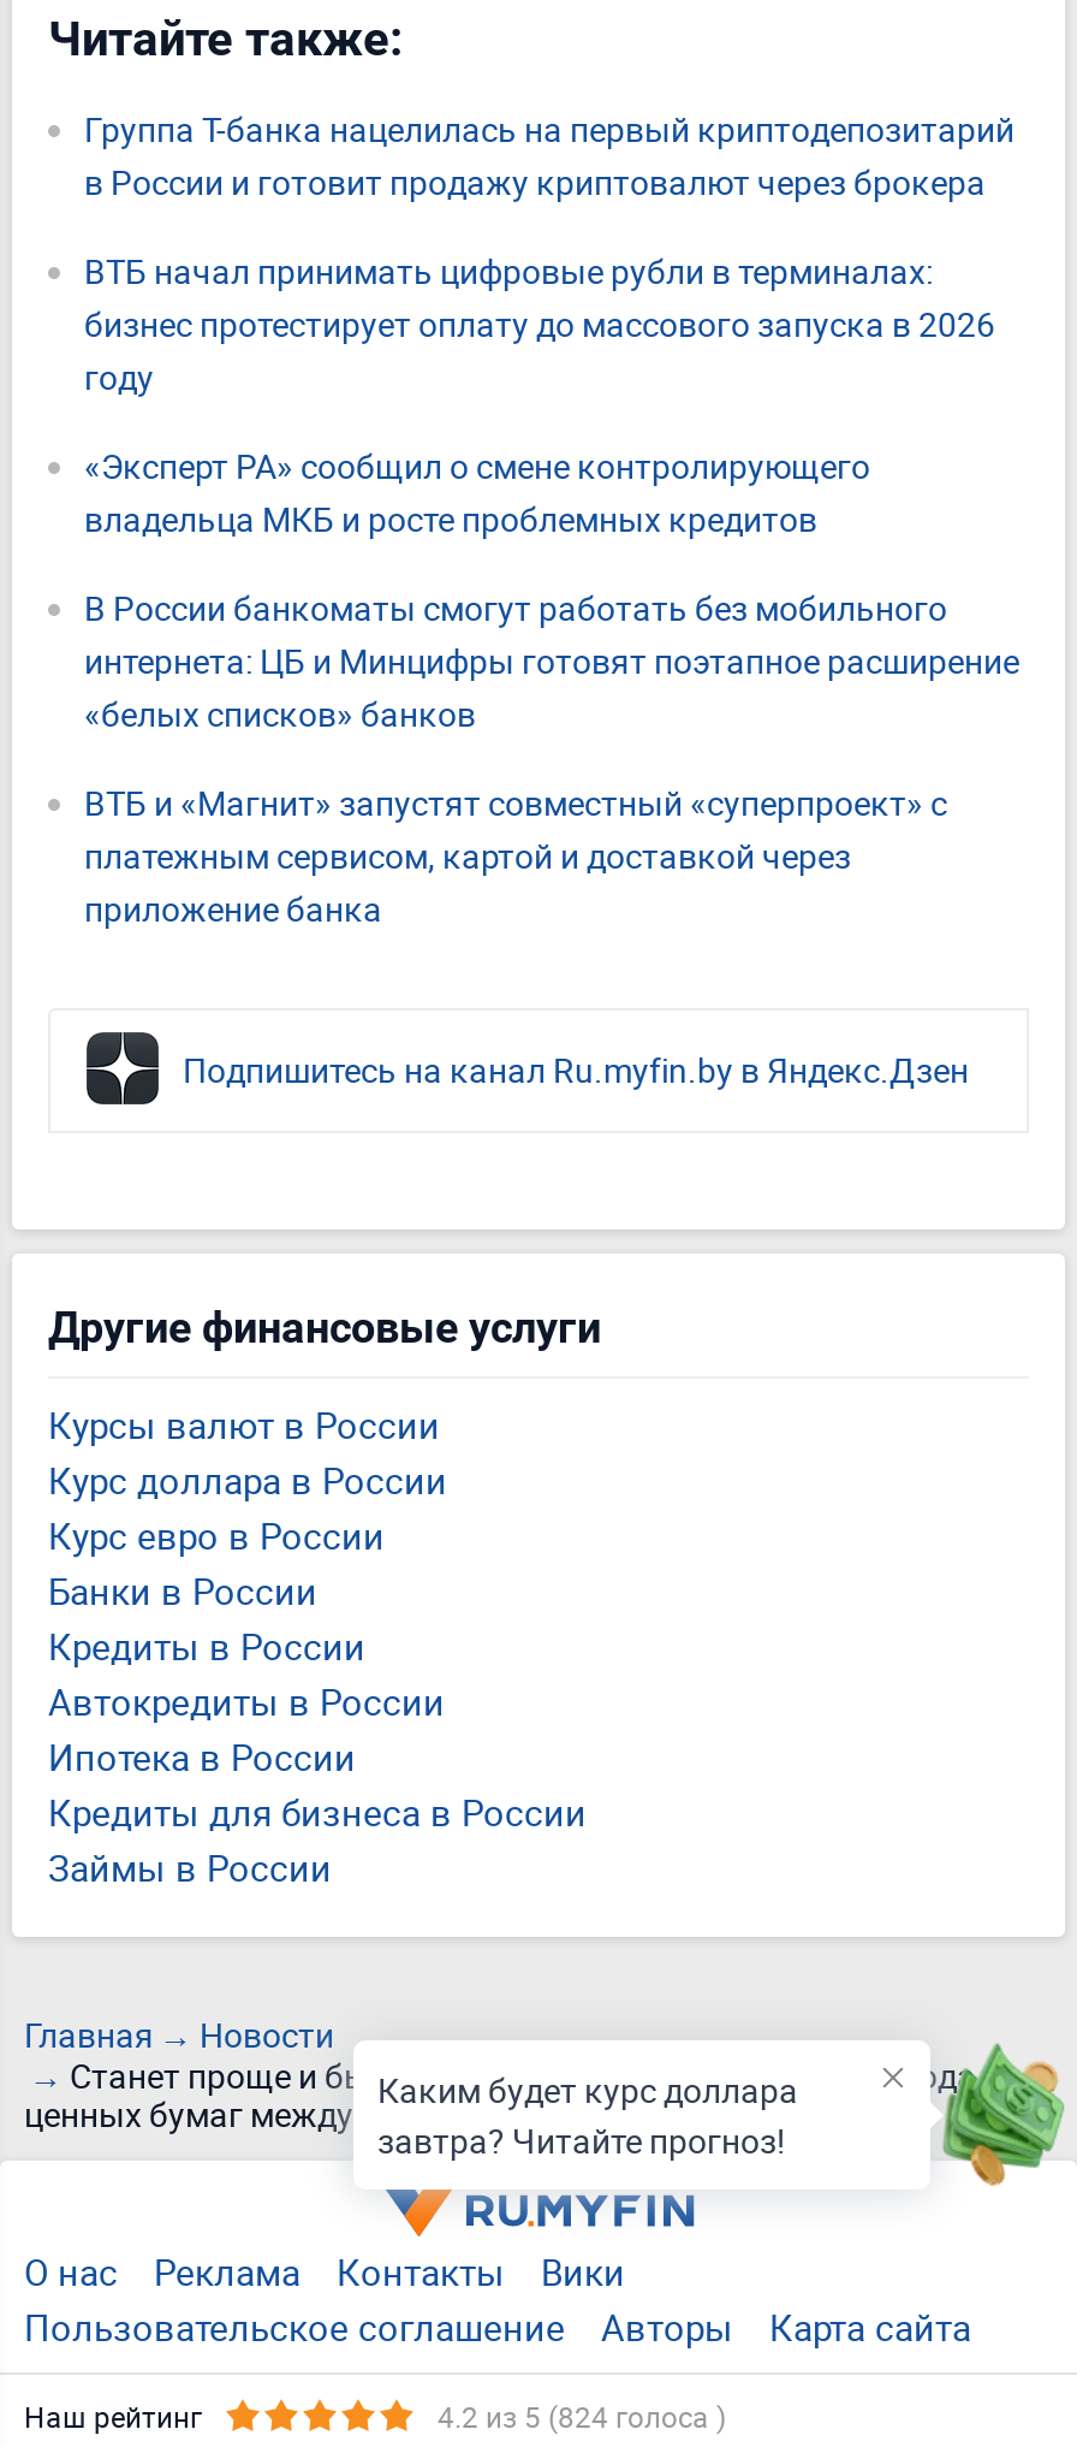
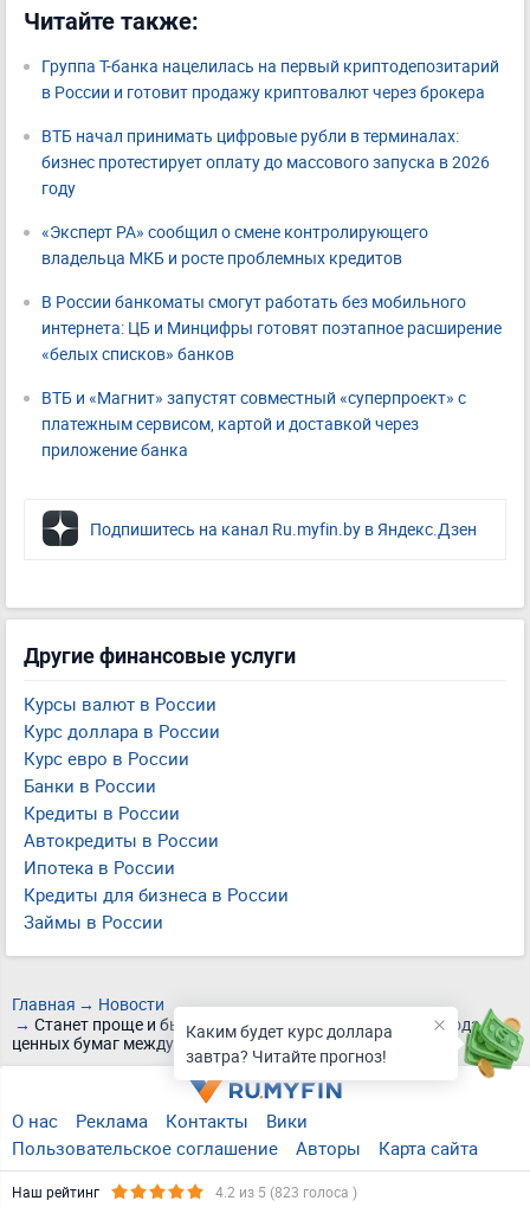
- 4.2 из 5 (824 голоса )
+ 4.2 из 5 (823 голоса )
